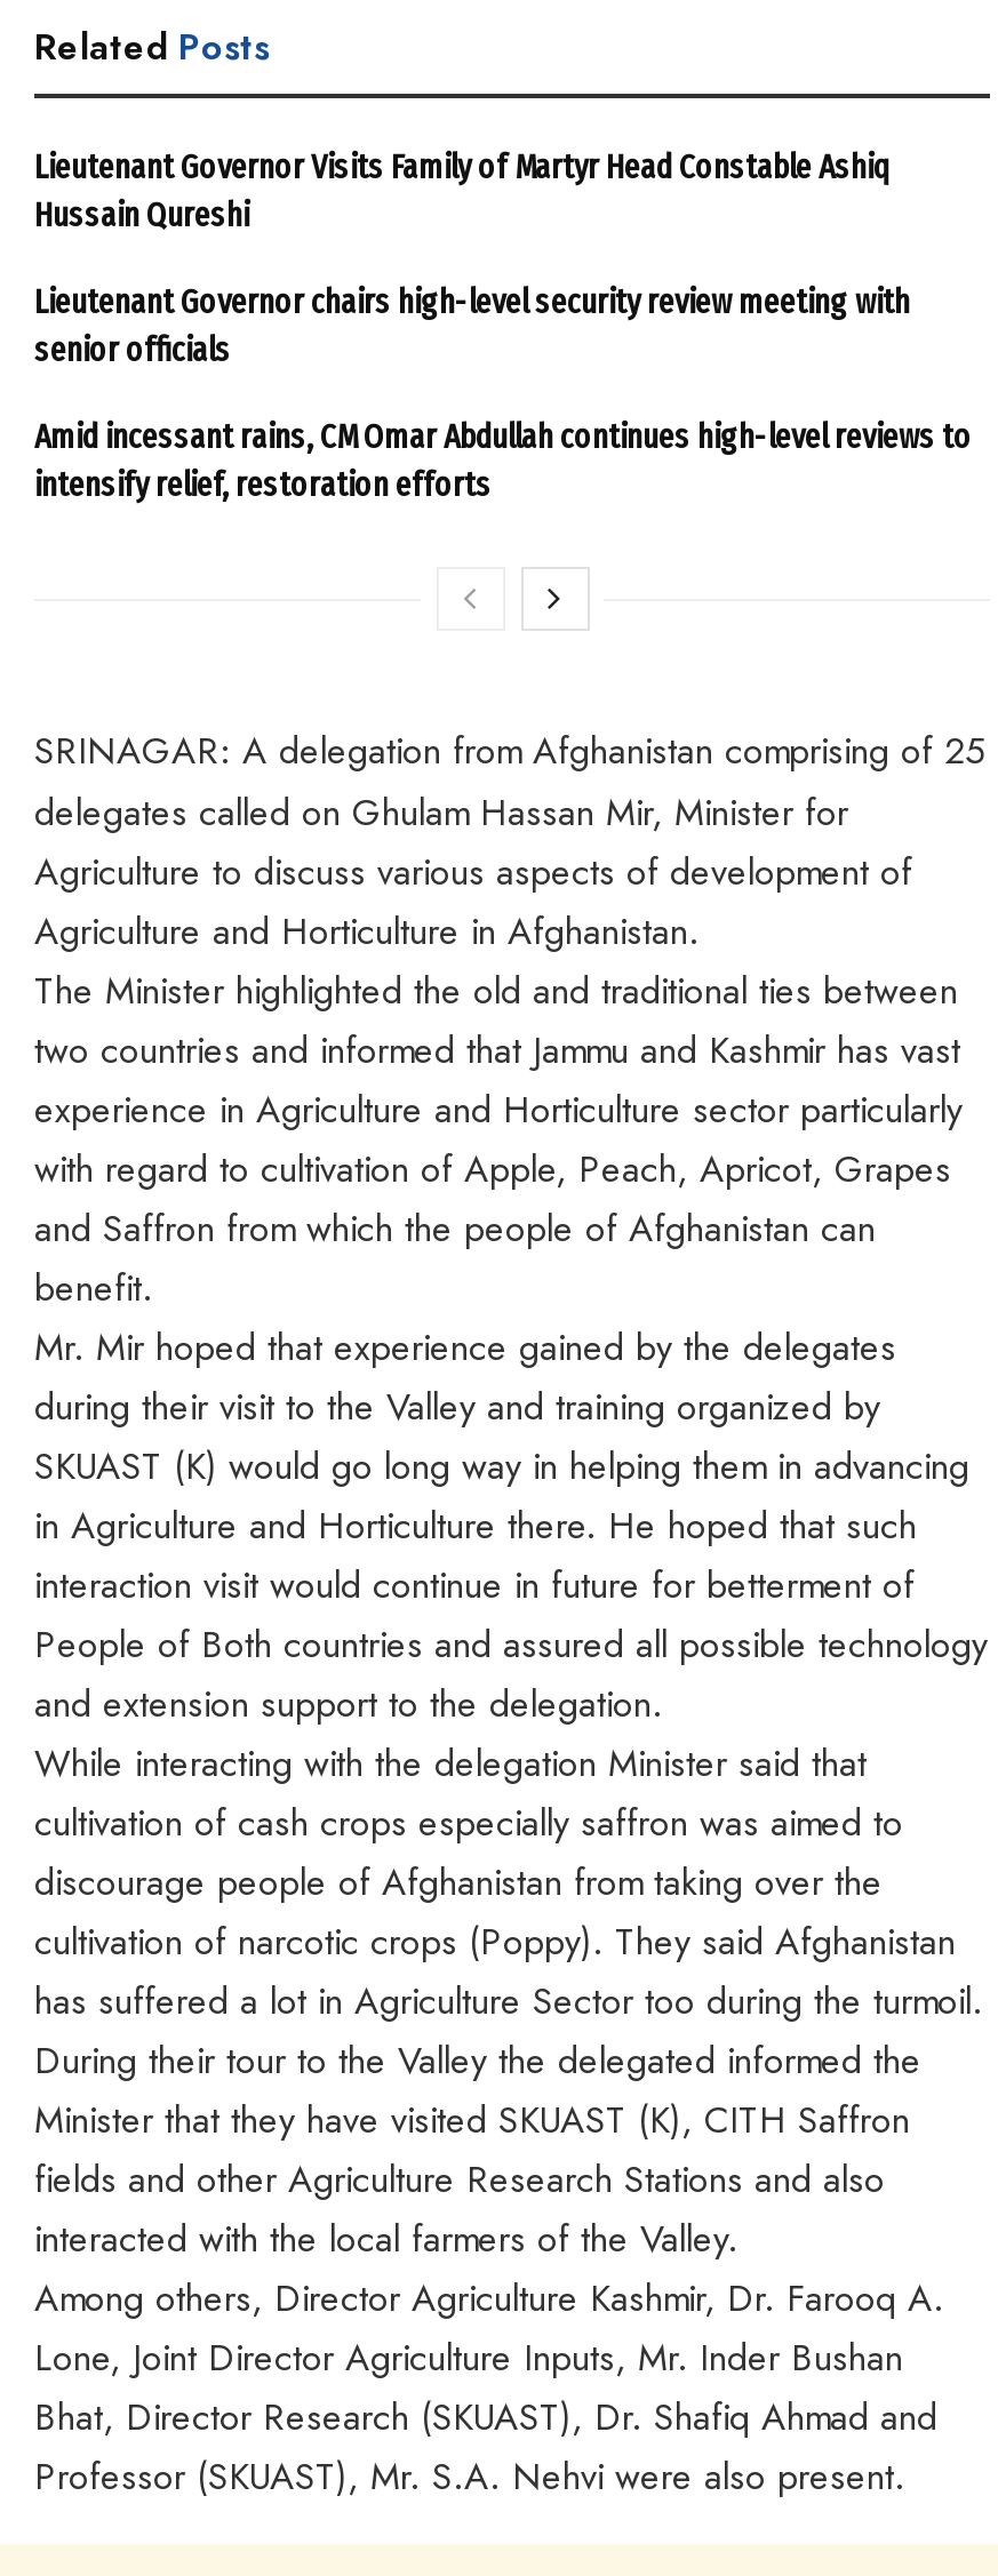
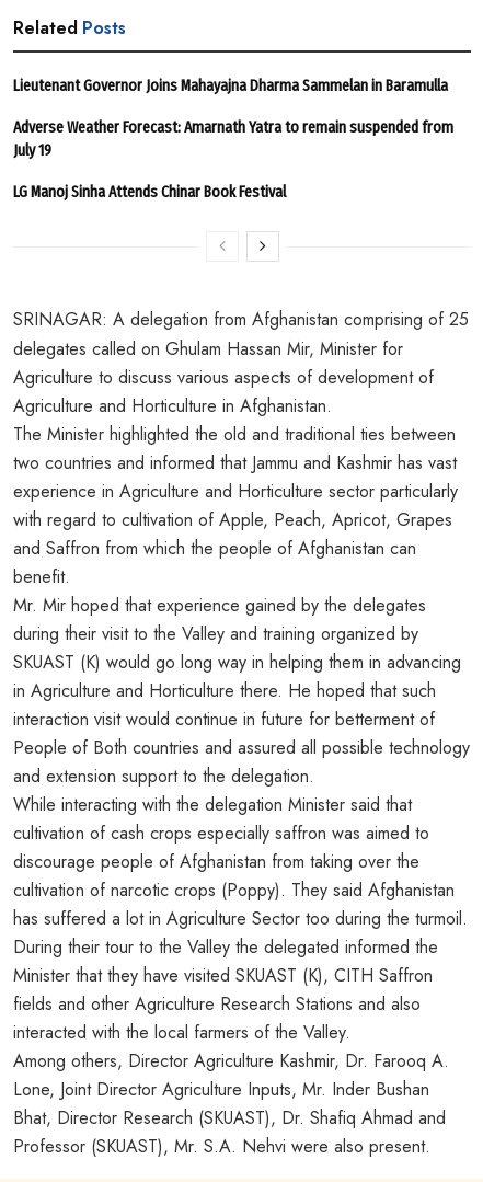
- Lieutenant Governor Visits Family of Martyr Head Constable Ashiq
- Hussain Qureshi
+ Lieutenant Governor Joins Mahayajna Dharma Sammelan in Baramulla

- Lieutenant Governor chairs high-level security review meeting with
- senior officials
+ Adverse Weather Forecast: Amarnath Yatra to remain suspended from
+ July 19

- Amid incessant rains, CM Omar Abdullah continues high-level reviews to
- intensify relief, restoration efforts
+ LG Manoj Sinha Attends Chinar Book Festival
